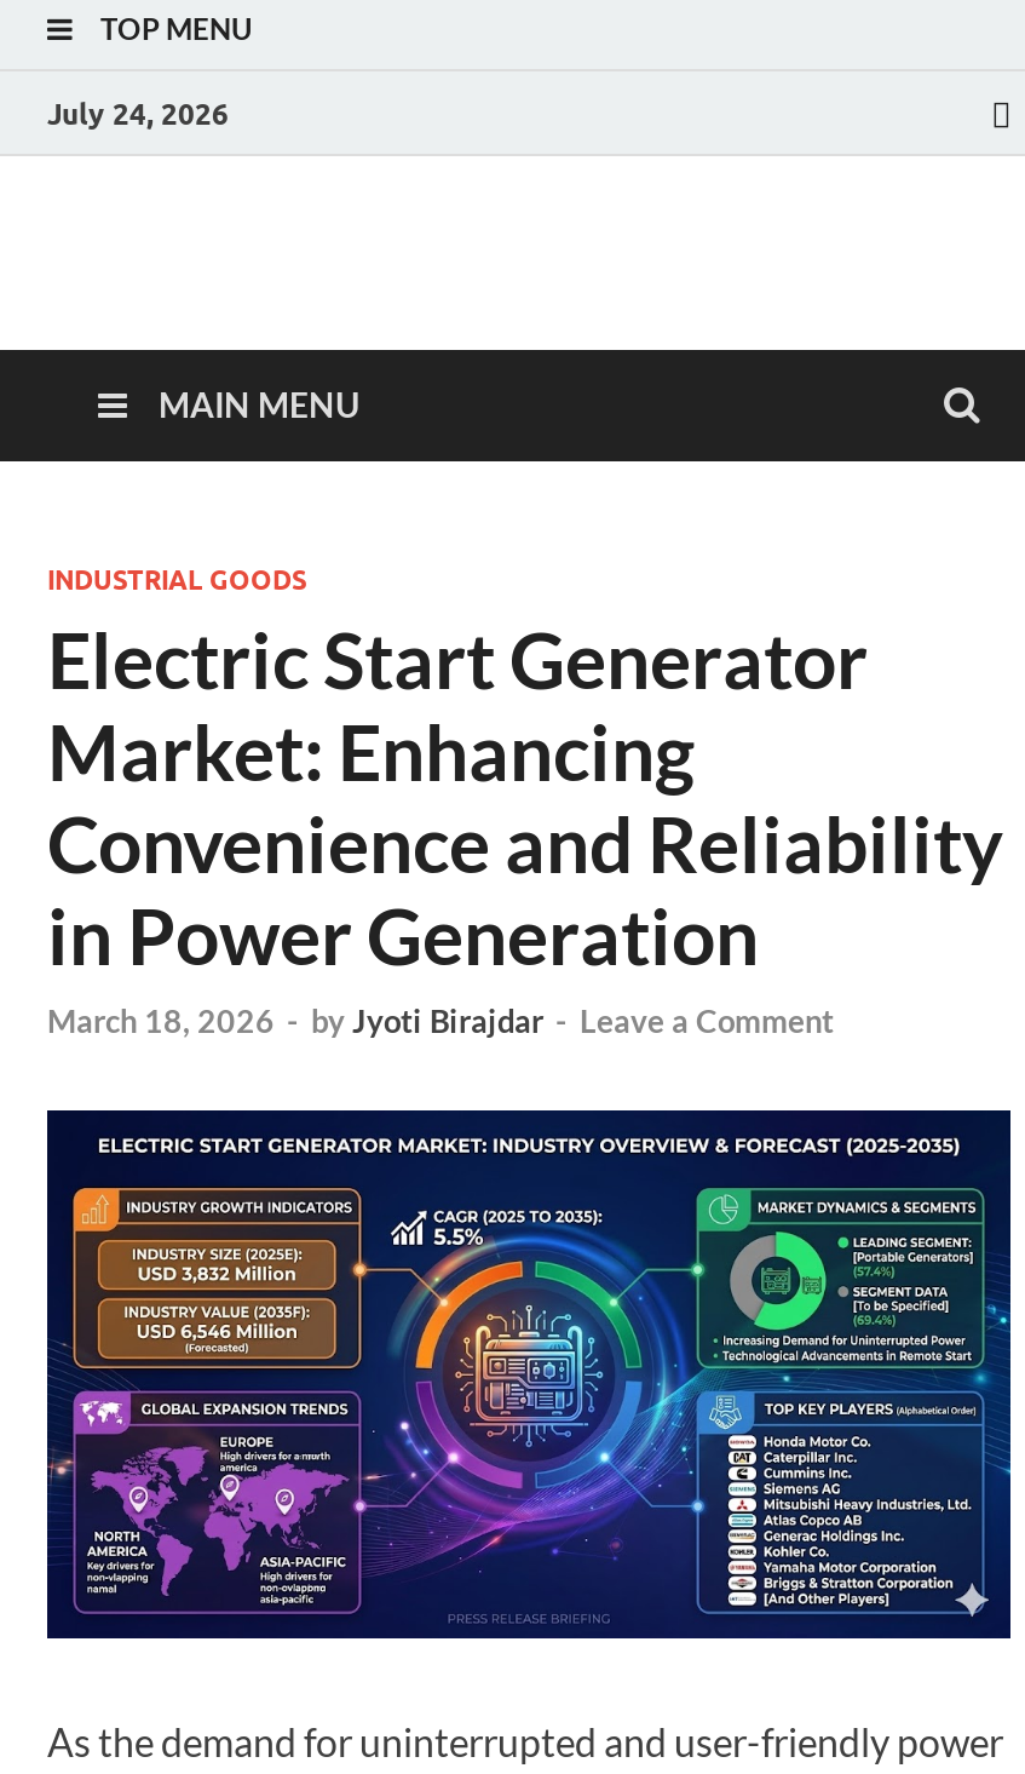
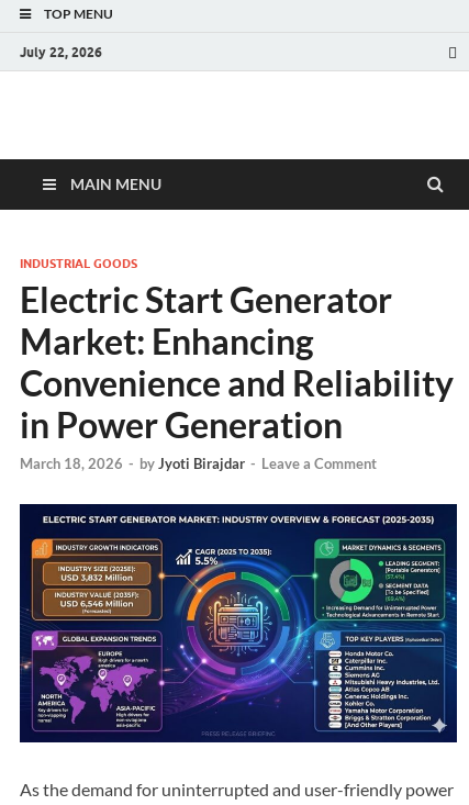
- July 24, 2026
+ July 22, 2026
